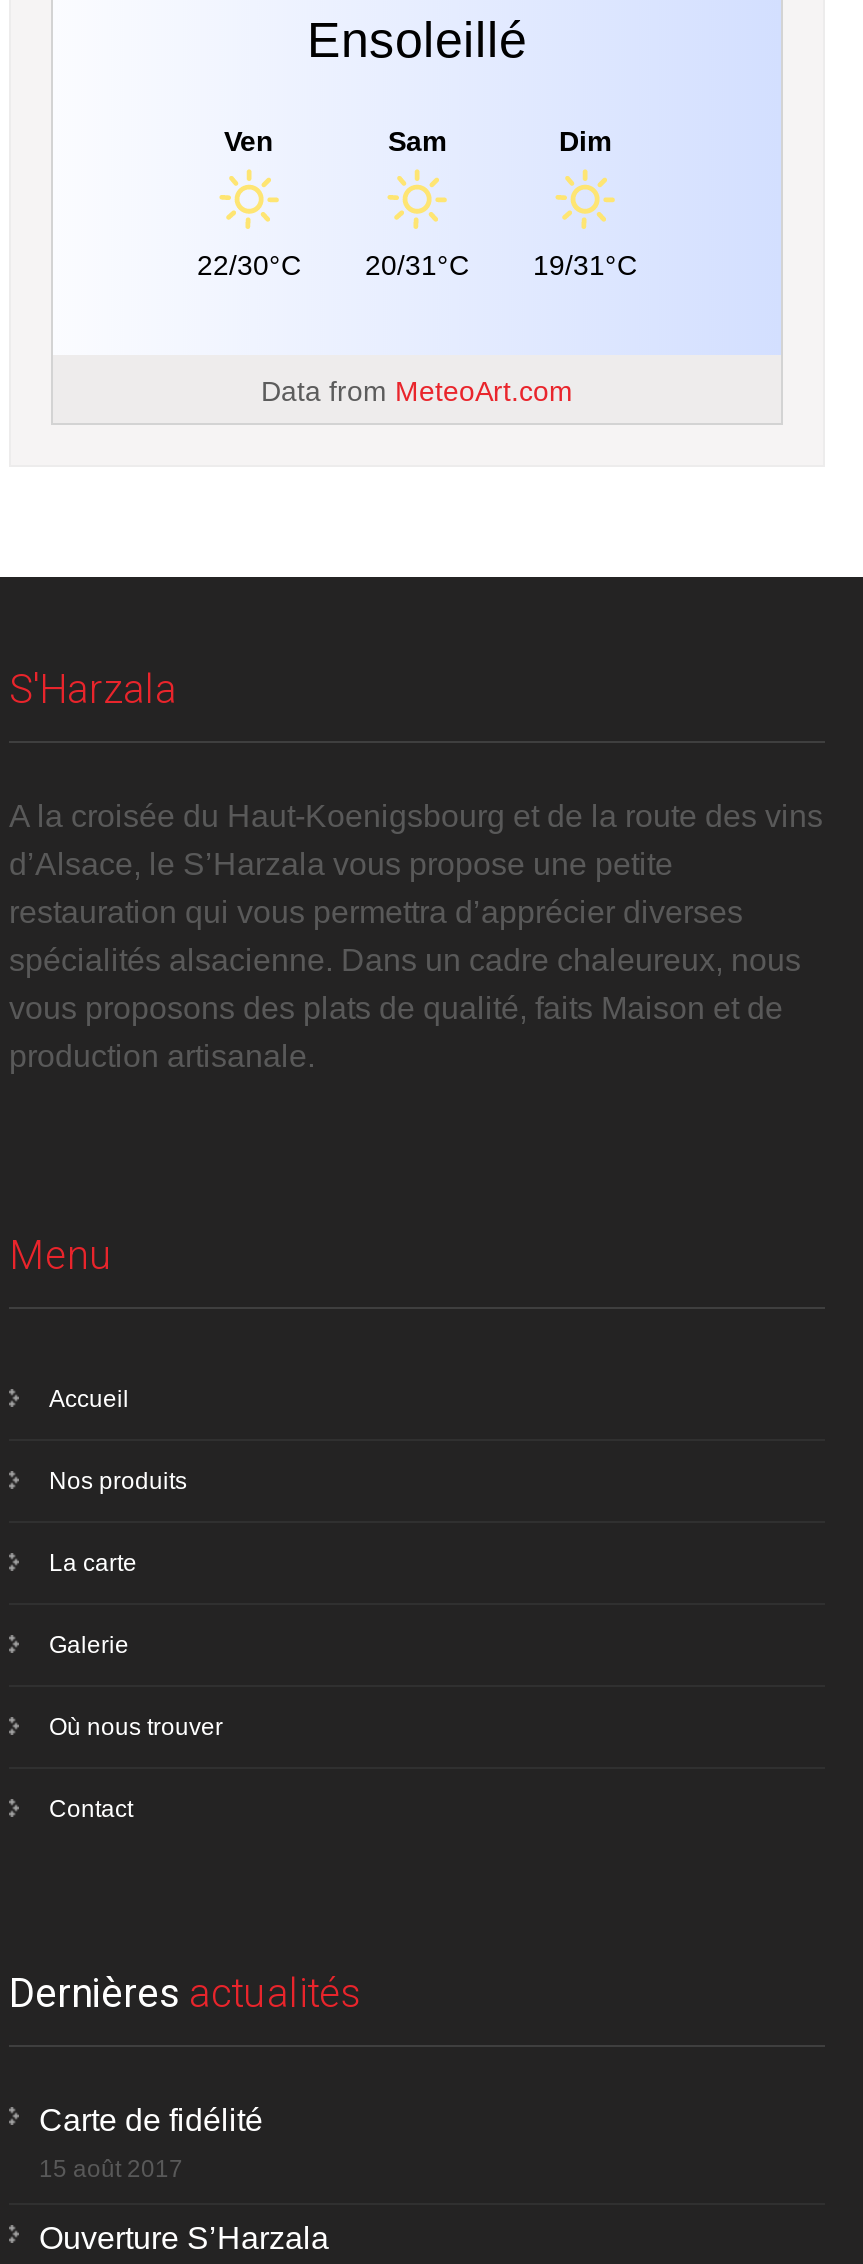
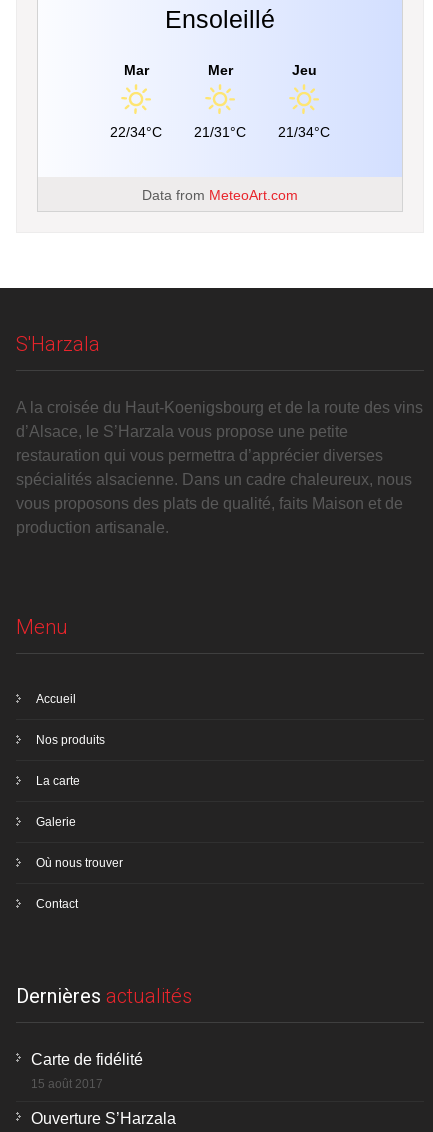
- Ven
+ Mar

- Sam
+ Mer

- Dim
+ Jeu

- 22/30°C
+ 22/34°C

- 20/31°C
+ 21/31°C

- 19/31°C
+ 21/34°C
